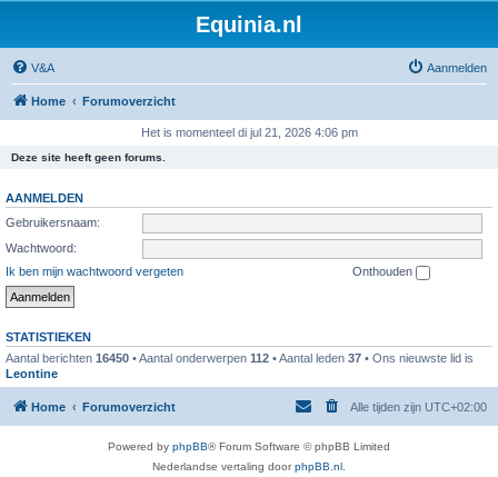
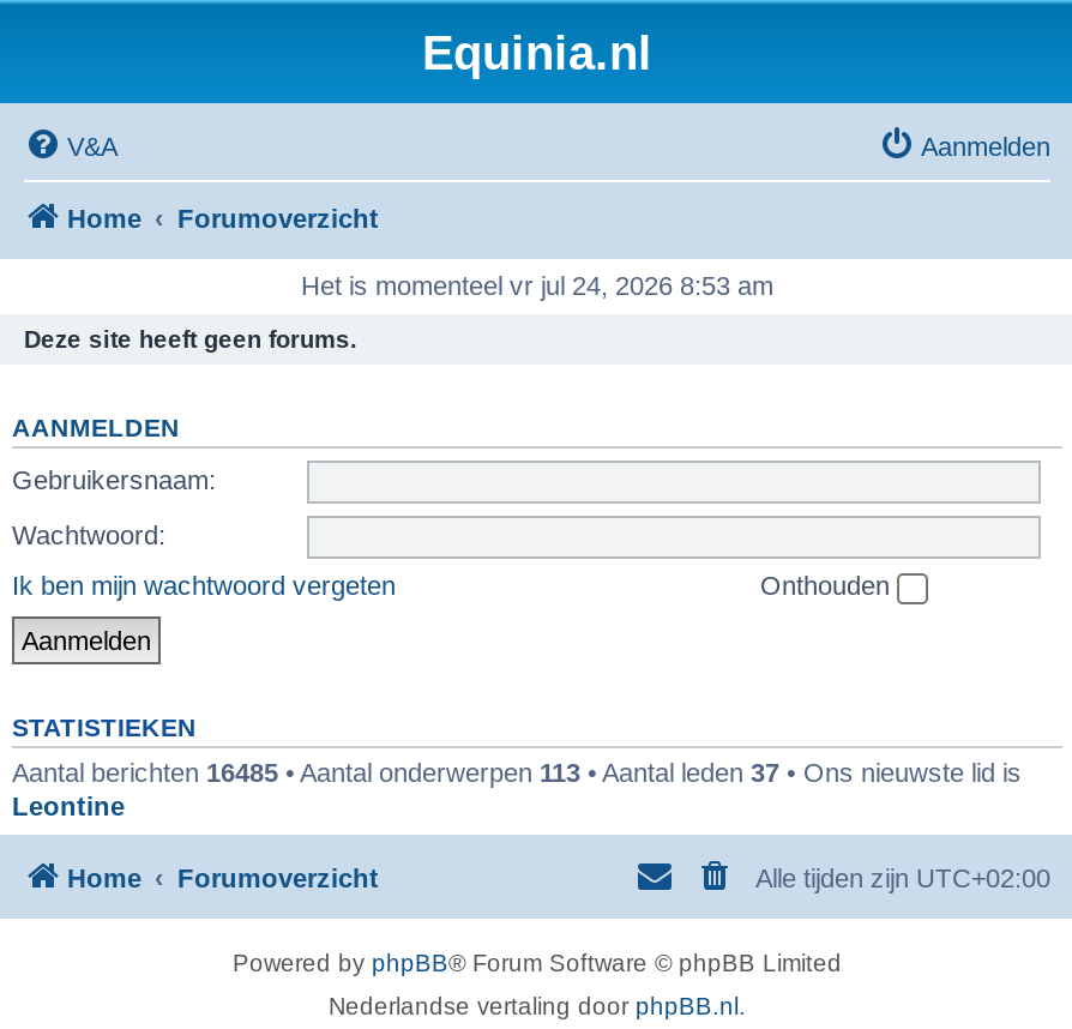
- Het is momenteel di jul 21, 2026 4:06 pm
+ Het is momenteel vr jul 24, 2026 8:53 am

- Aantal berichten 16450 • Aantal onderwerpen 112 • Aantal leden 37 • Ons nieuwste lid is
+ Aantal berichten 16485 • Aantal onderwerpen 113 • Aantal leden 37 • Ons nieuwste lid is
